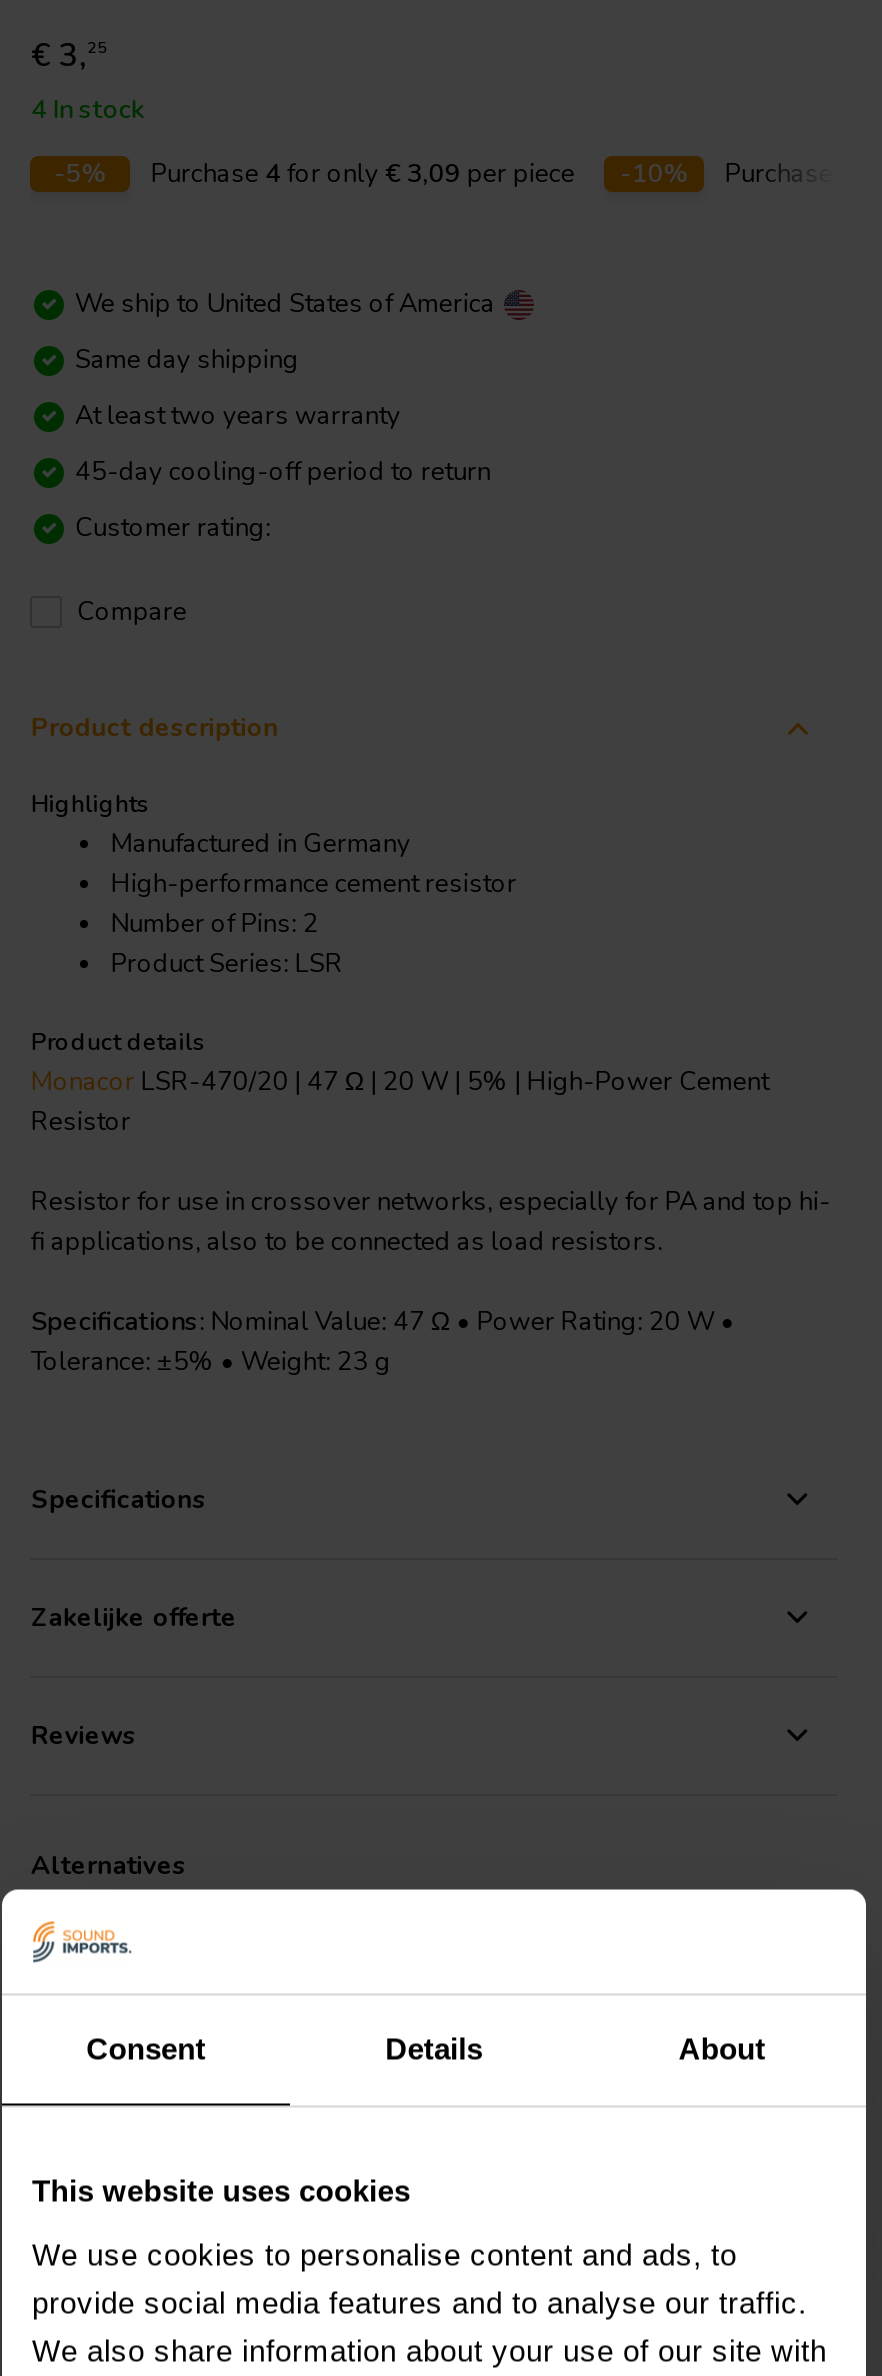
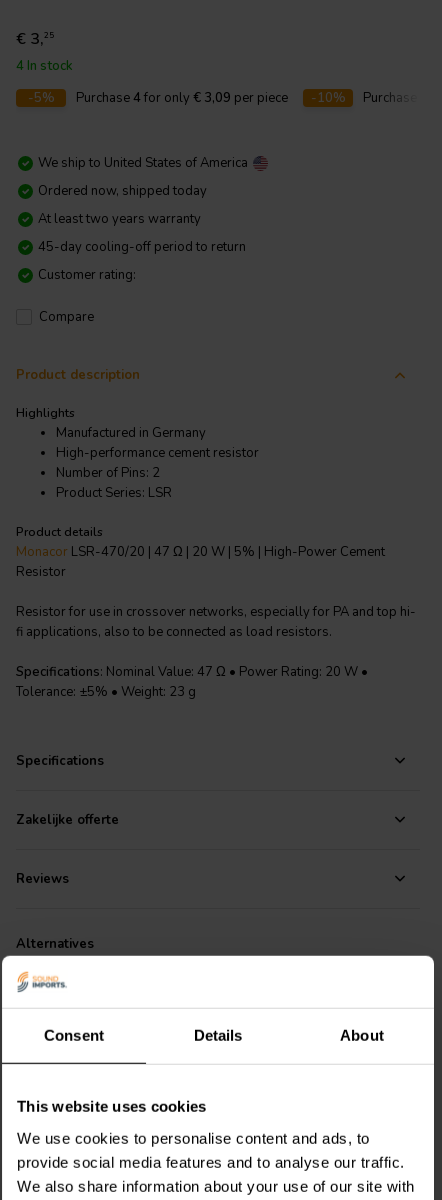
- Same day shipping
+ Ordered now, shipped today
